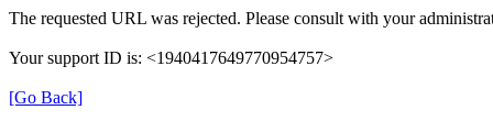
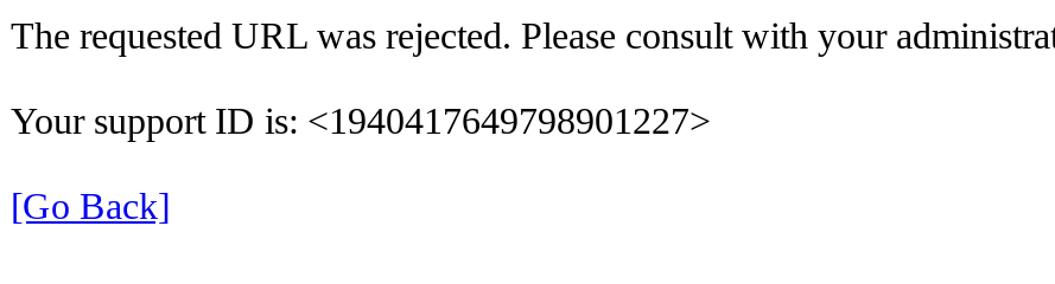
- Your support ID is: <1940417649770954757>
+ Your support ID is: <1940417649798901227>
